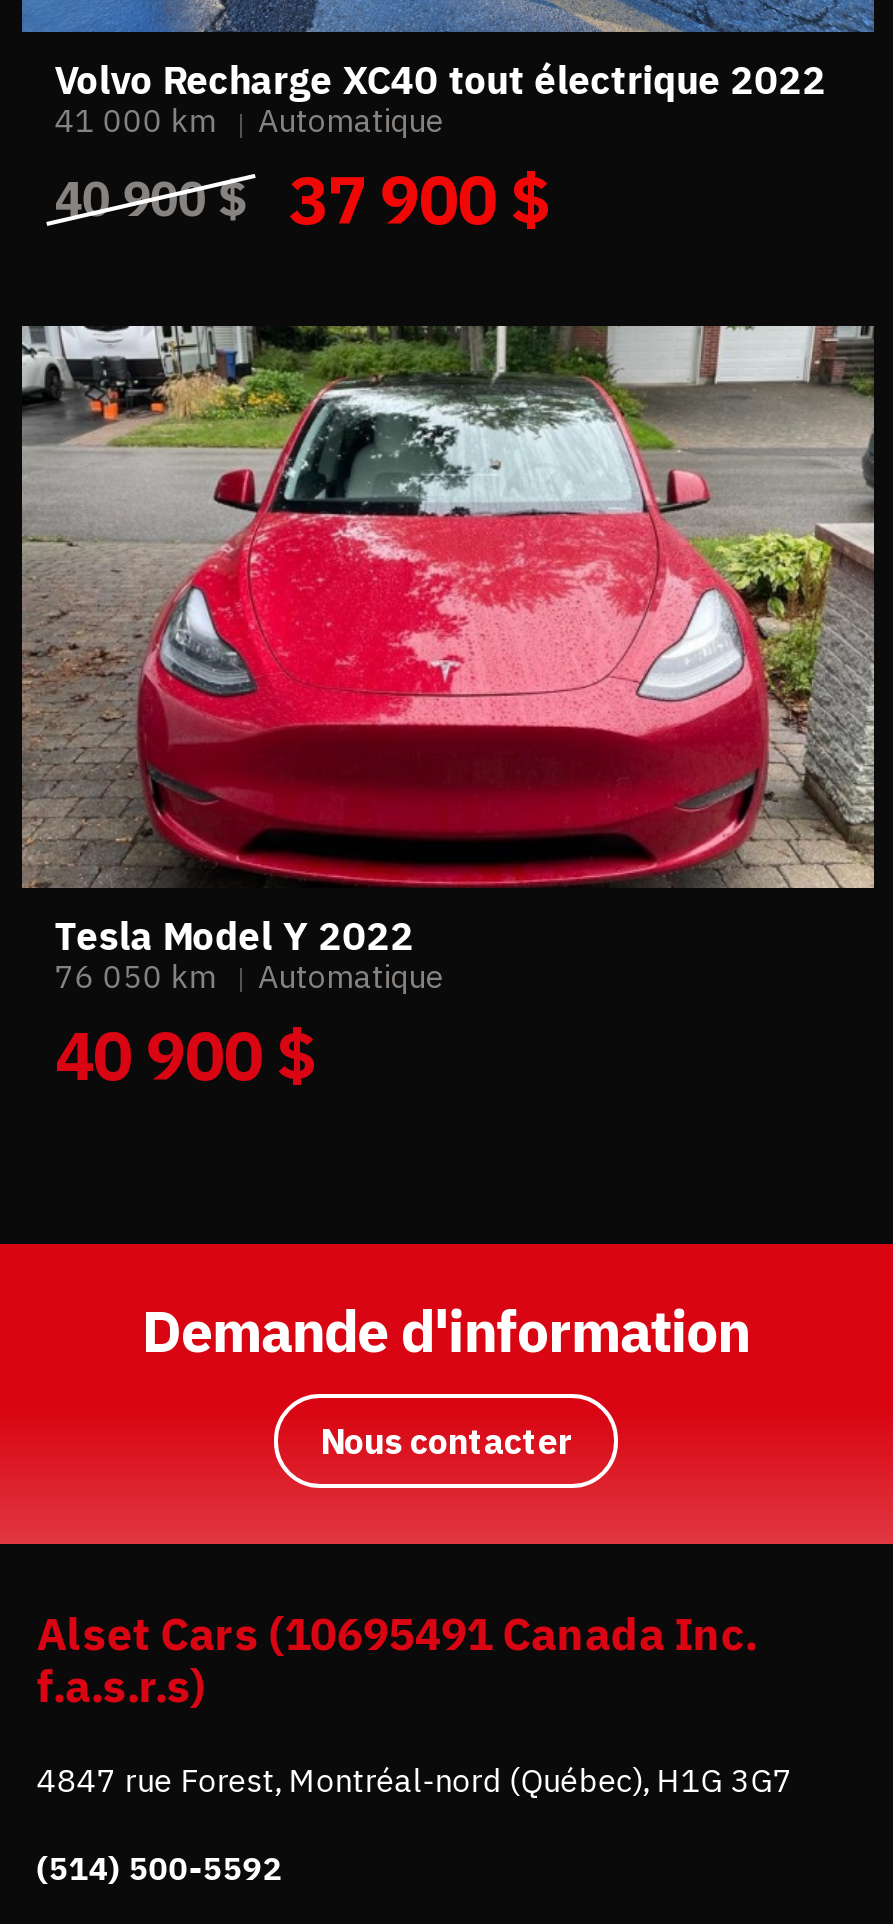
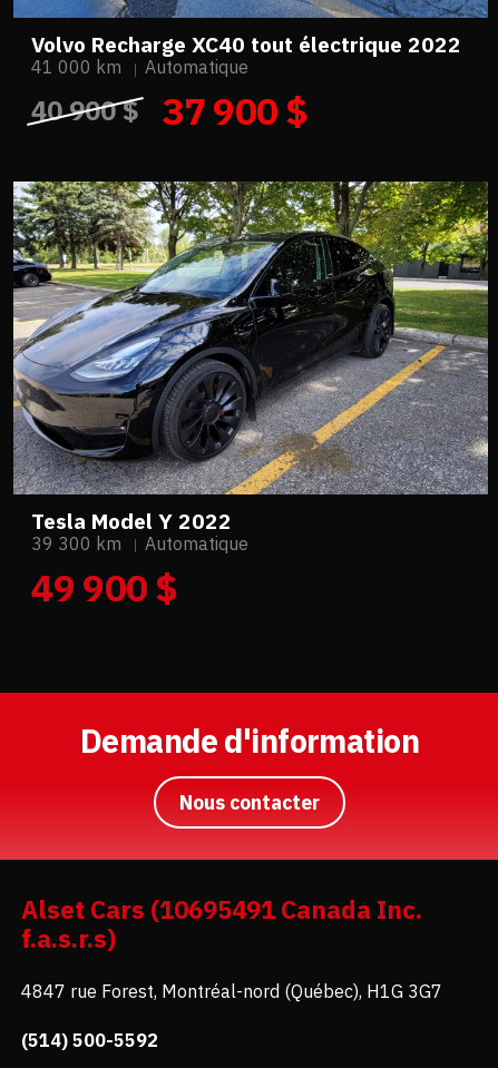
- [image]
- 76 050 km Automatique
+ [image]
+ 39 300 km Automatique

- 40 900 $
+ 49 900 $
